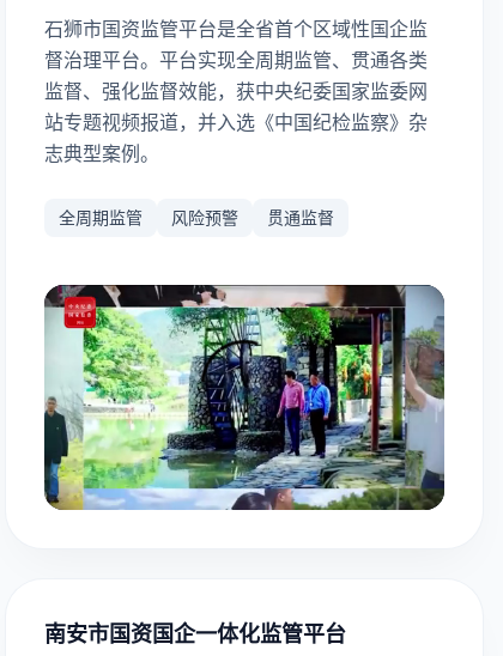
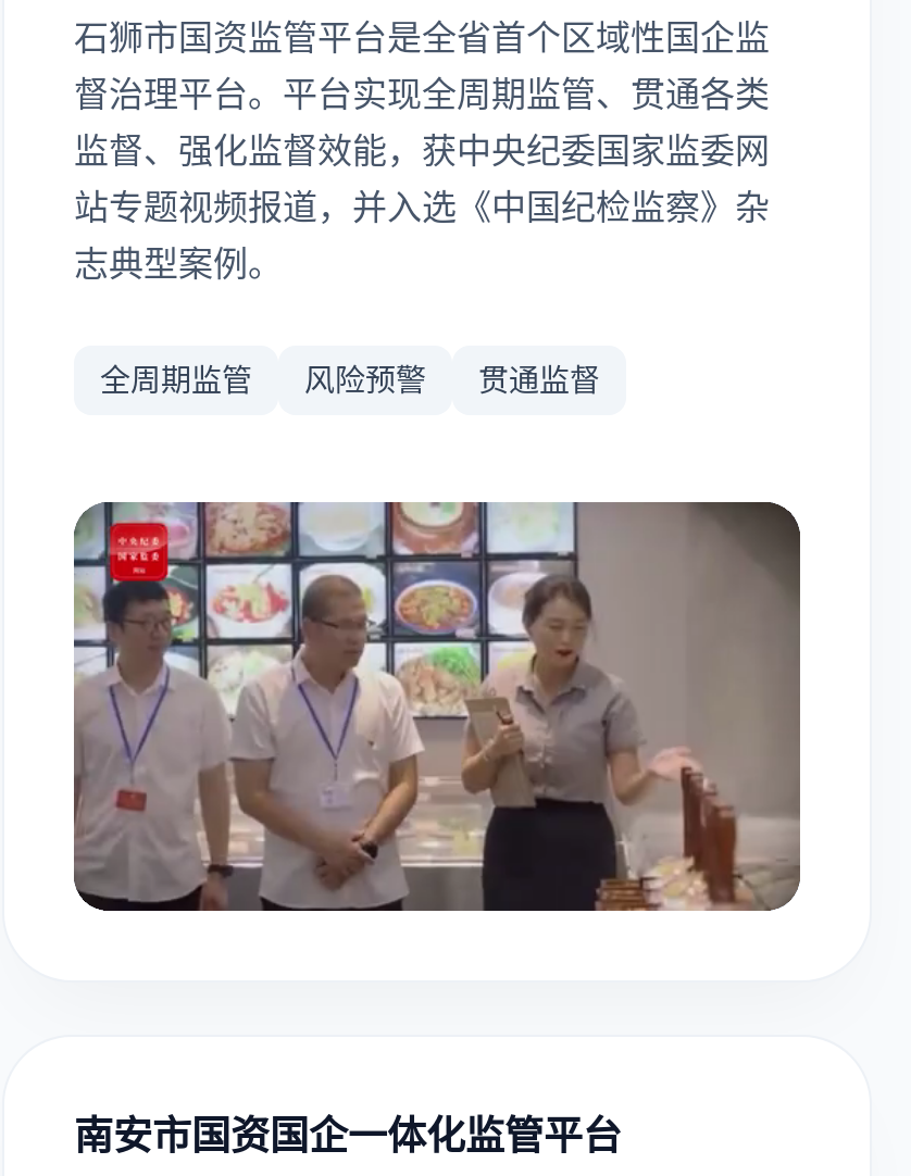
- [image]
+ [image]
